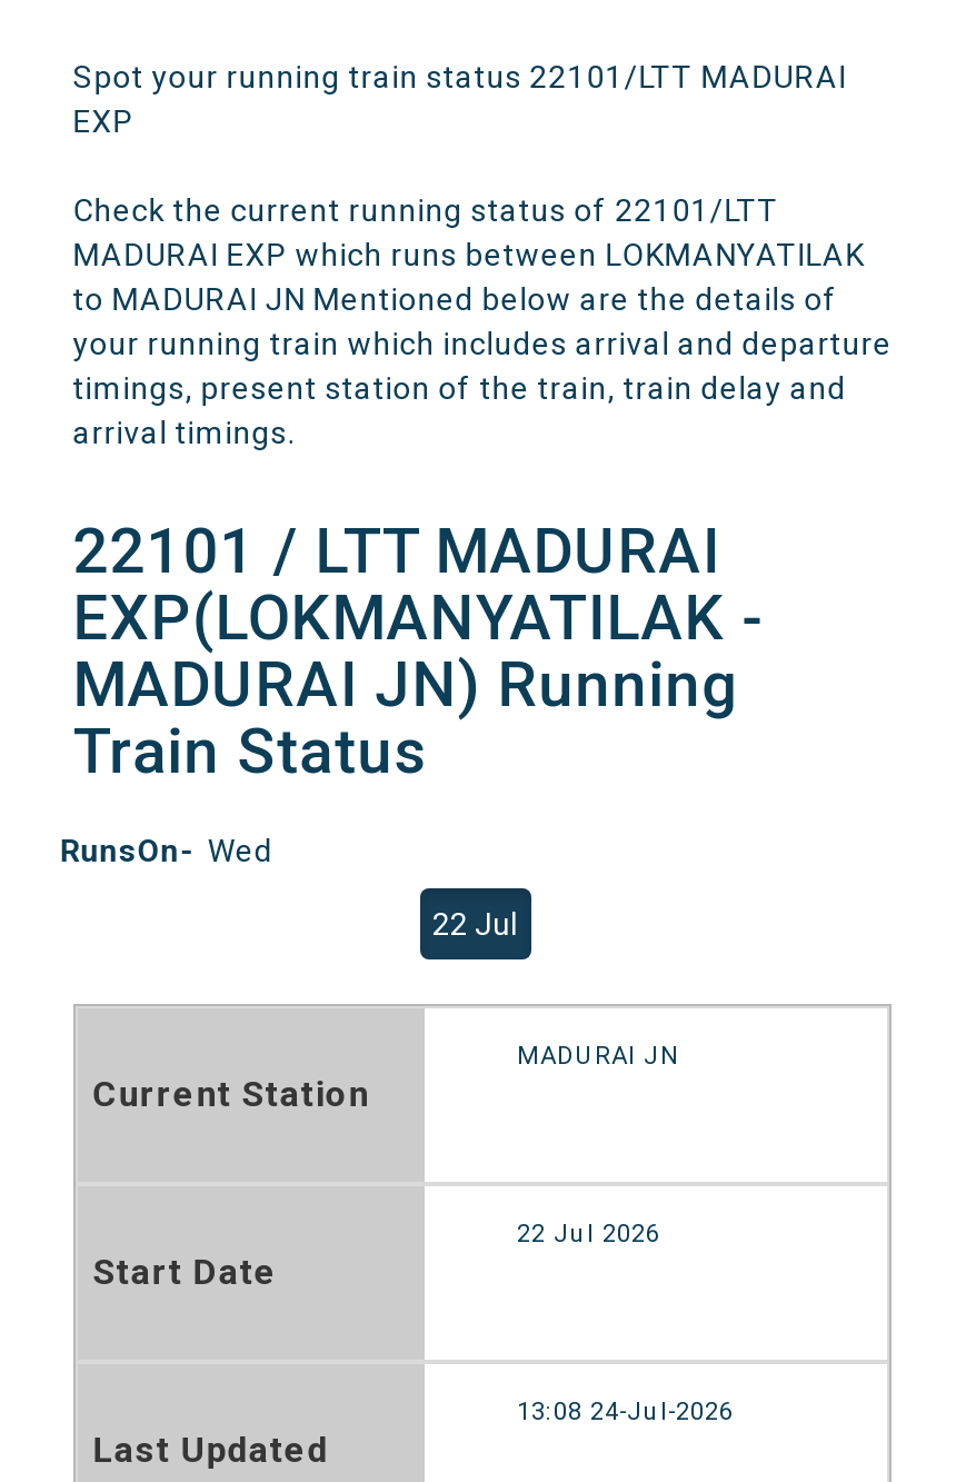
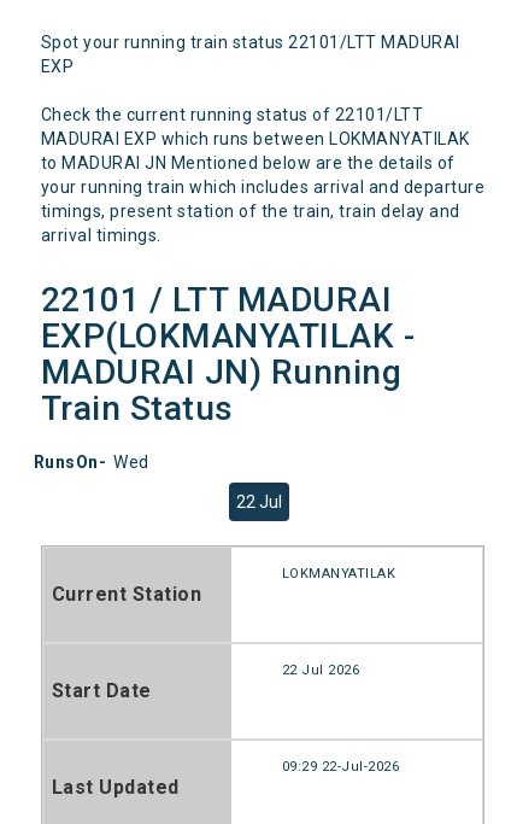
- MADURAI JN
+ LOKMANYATILAK

- 13:08 24-Jul-2026
+ 09:29 22-Jul-2026
